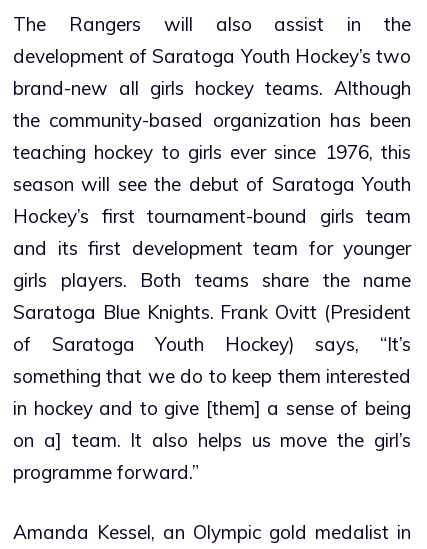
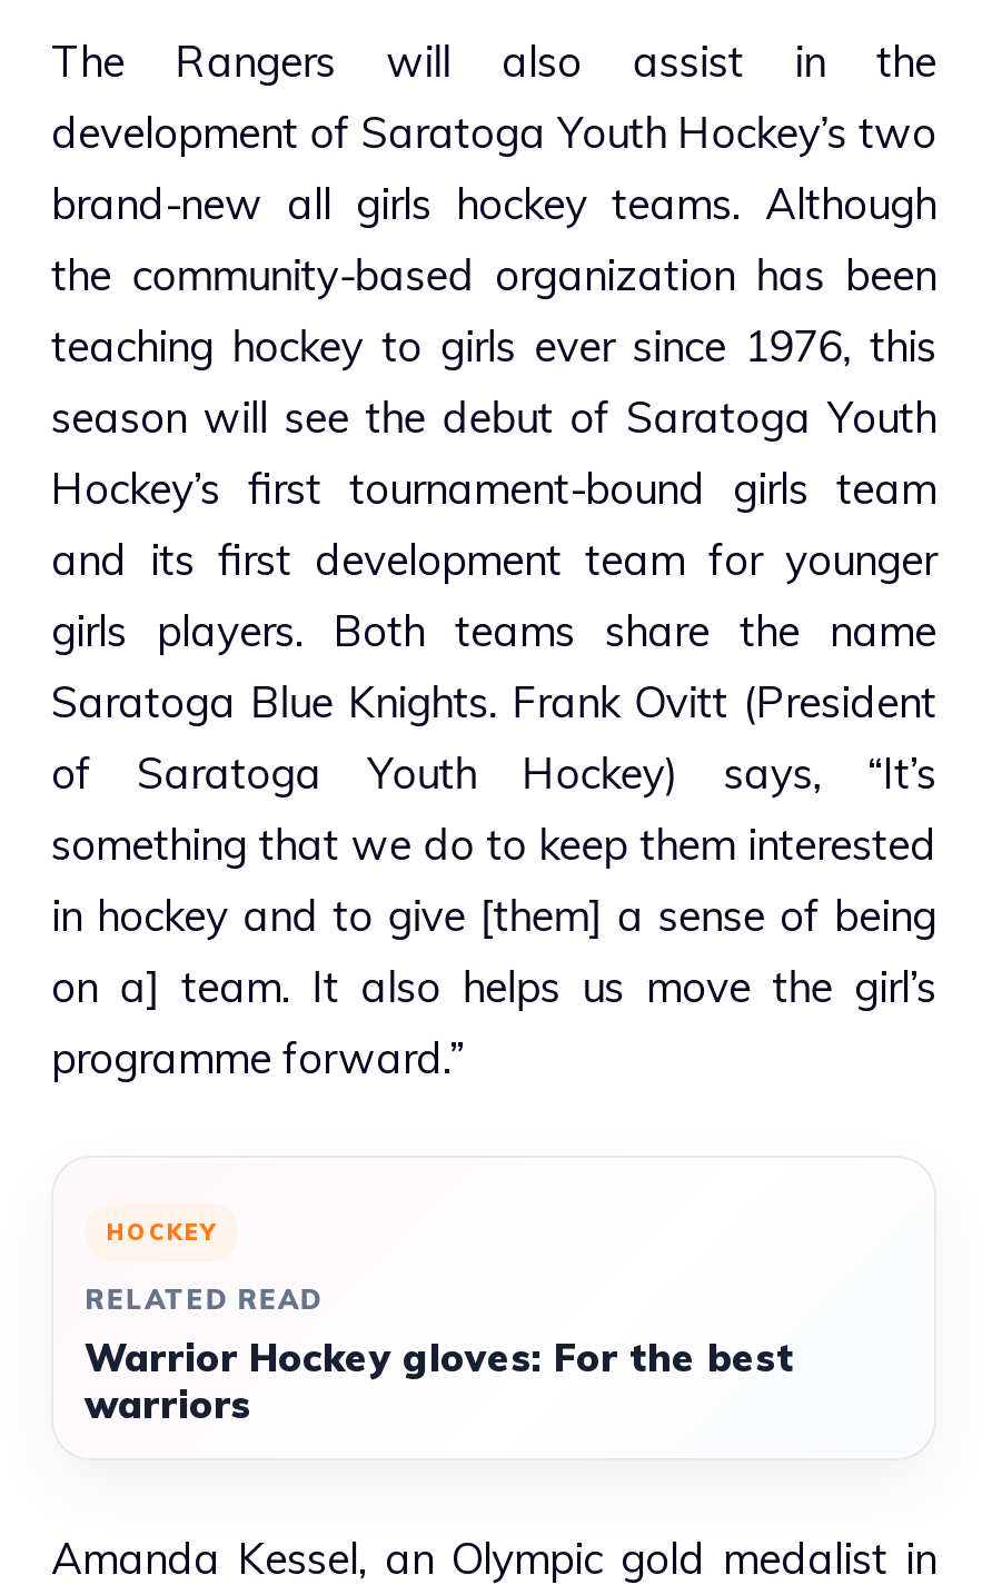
+ HOCKEY
+ RELATED READ
+ Warrior Hockey gloves: For the best
+ warriors
